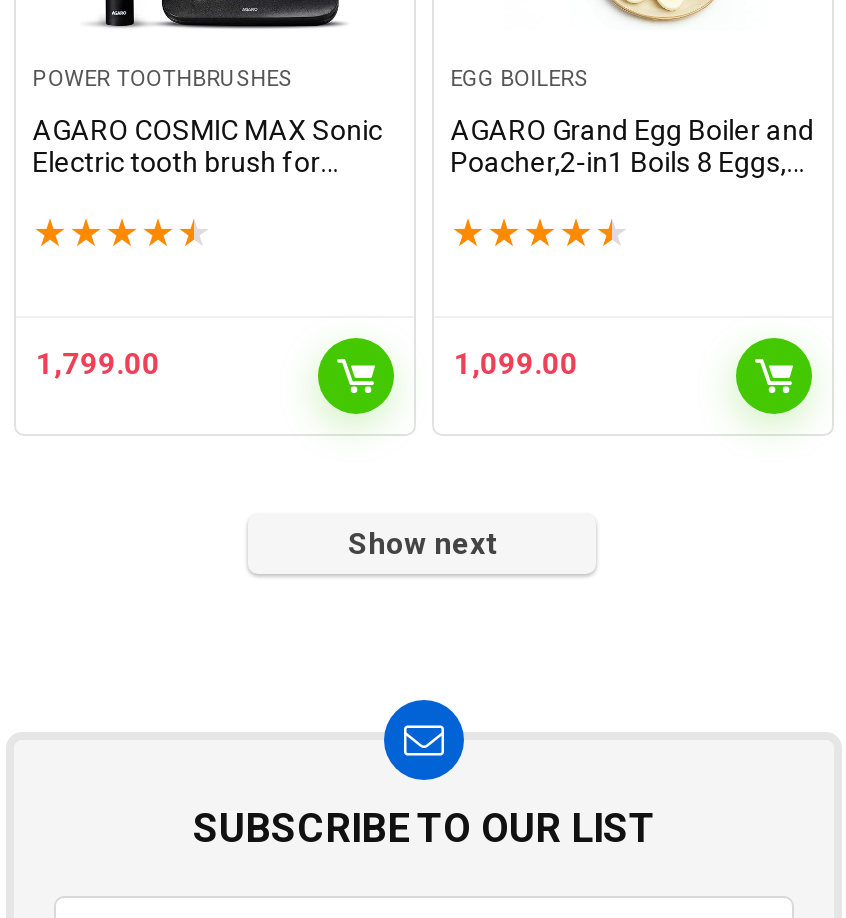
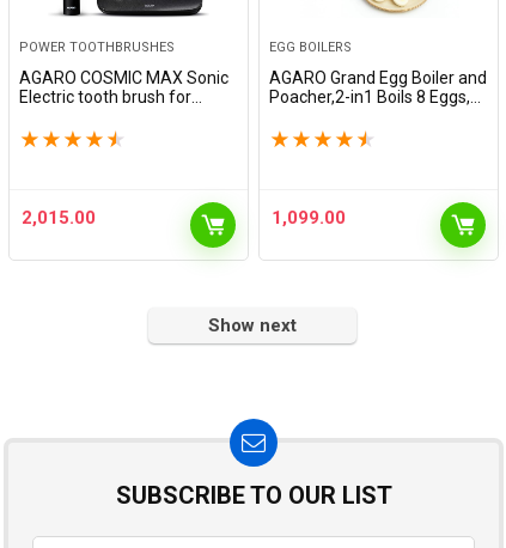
- 1,799.00
+ 2,015.00
